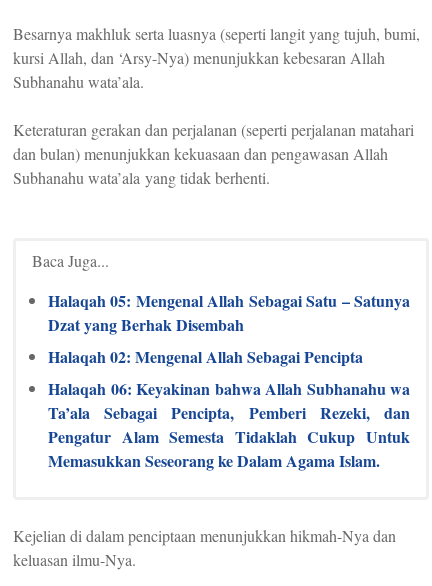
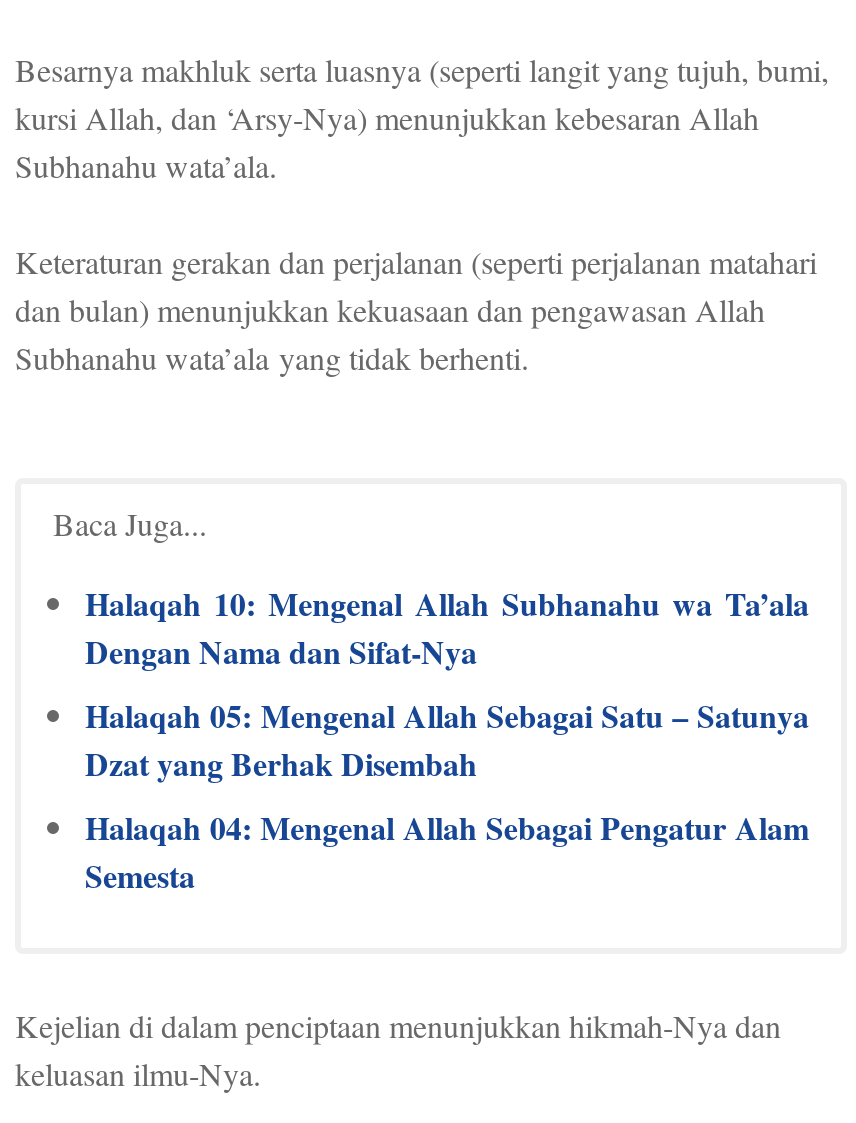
+ Halaqah 10: Mengenal Allah Subhanahu wa Ta’ala
+ Dengan Nama dan Sifat-Nya

moved down: Halaqah 05: Mengenal Allah Sebagai Satu – Satunya | Dzat yang Berhak Disembah

- Halaqah 02: Mengenal Allah Sebagai Pencipta
- Halaqah 06: Keyakinan bahwa Allah Subhanahu wa
- Ta’ala Sebagai Pencipta, Pemberi Rezeki, dan
- Pengatur Alam Semesta Tidaklah Cukup Untuk
- Memasukkan Seseorang ke Dalam Agama Islam.
+ Halaqah 04: Mengenal Allah Sebagai Pengatur Alam
+ Semesta
